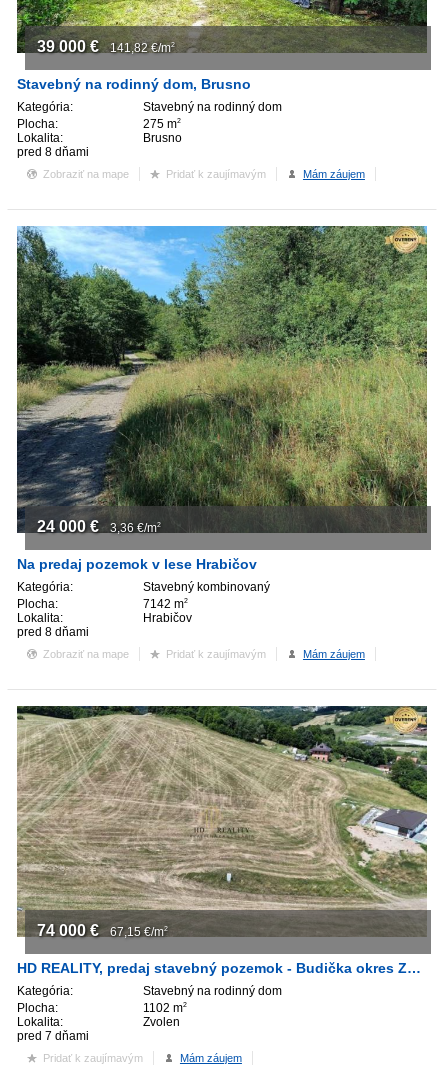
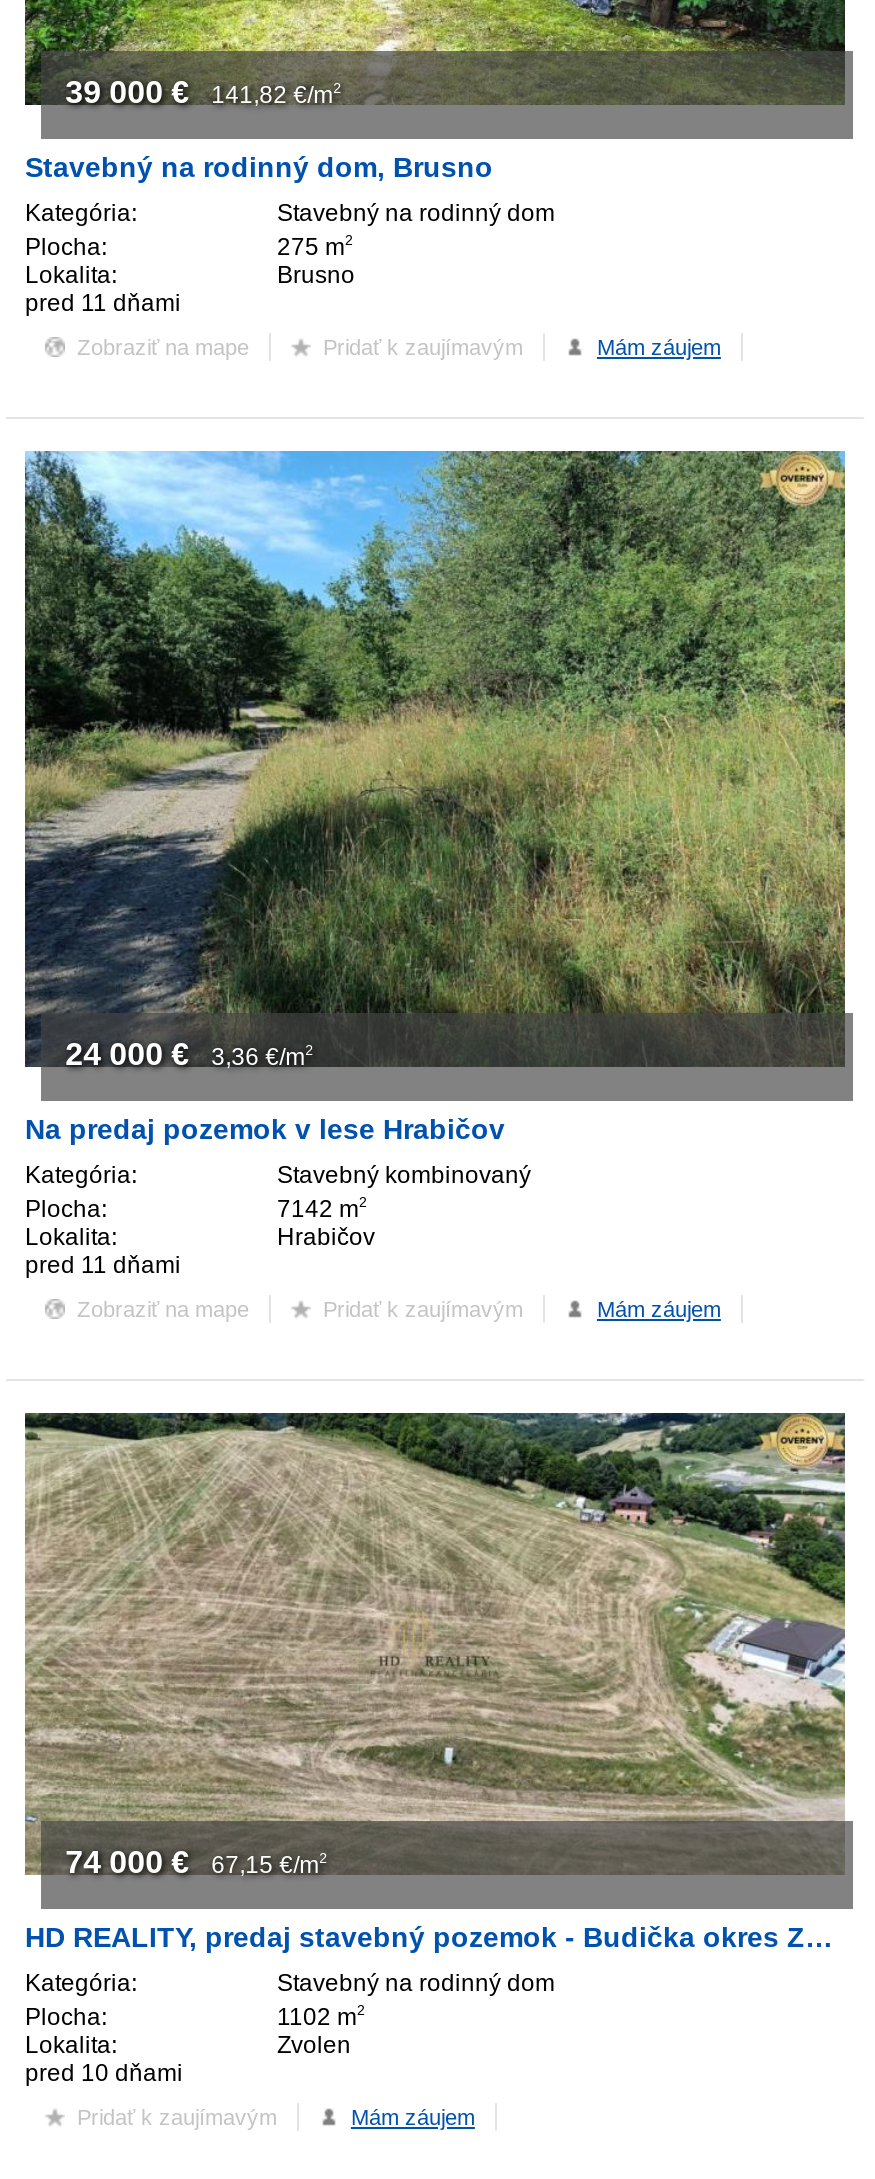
- pred 8 dňami
+ pred 11 dňami

- pred 8 dňami
+ pred 11 dňami

- pred 7 dňami
+ pred 10 dňami
